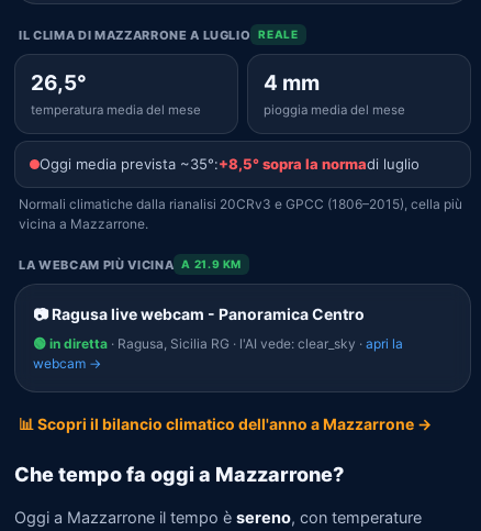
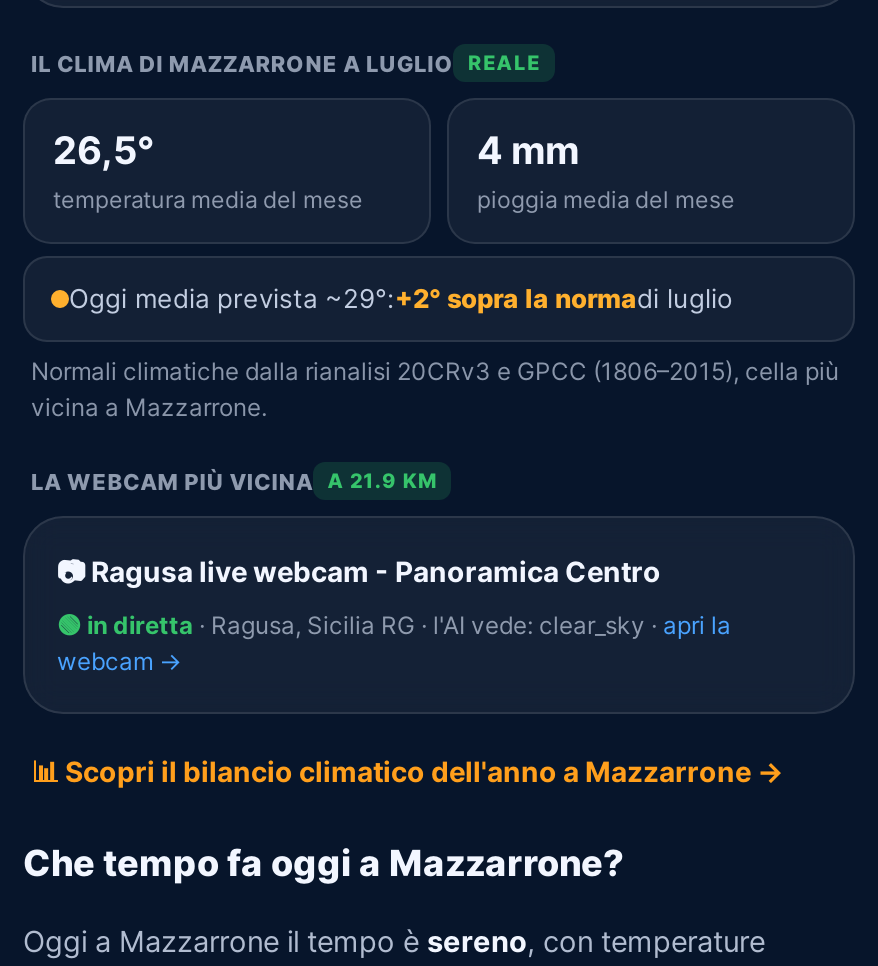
- Oggi media prevista ~35°:+8,5° sopra la normadi luglio
+ Oggi media prevista ~29°:+2° sopra la normadi luglio
